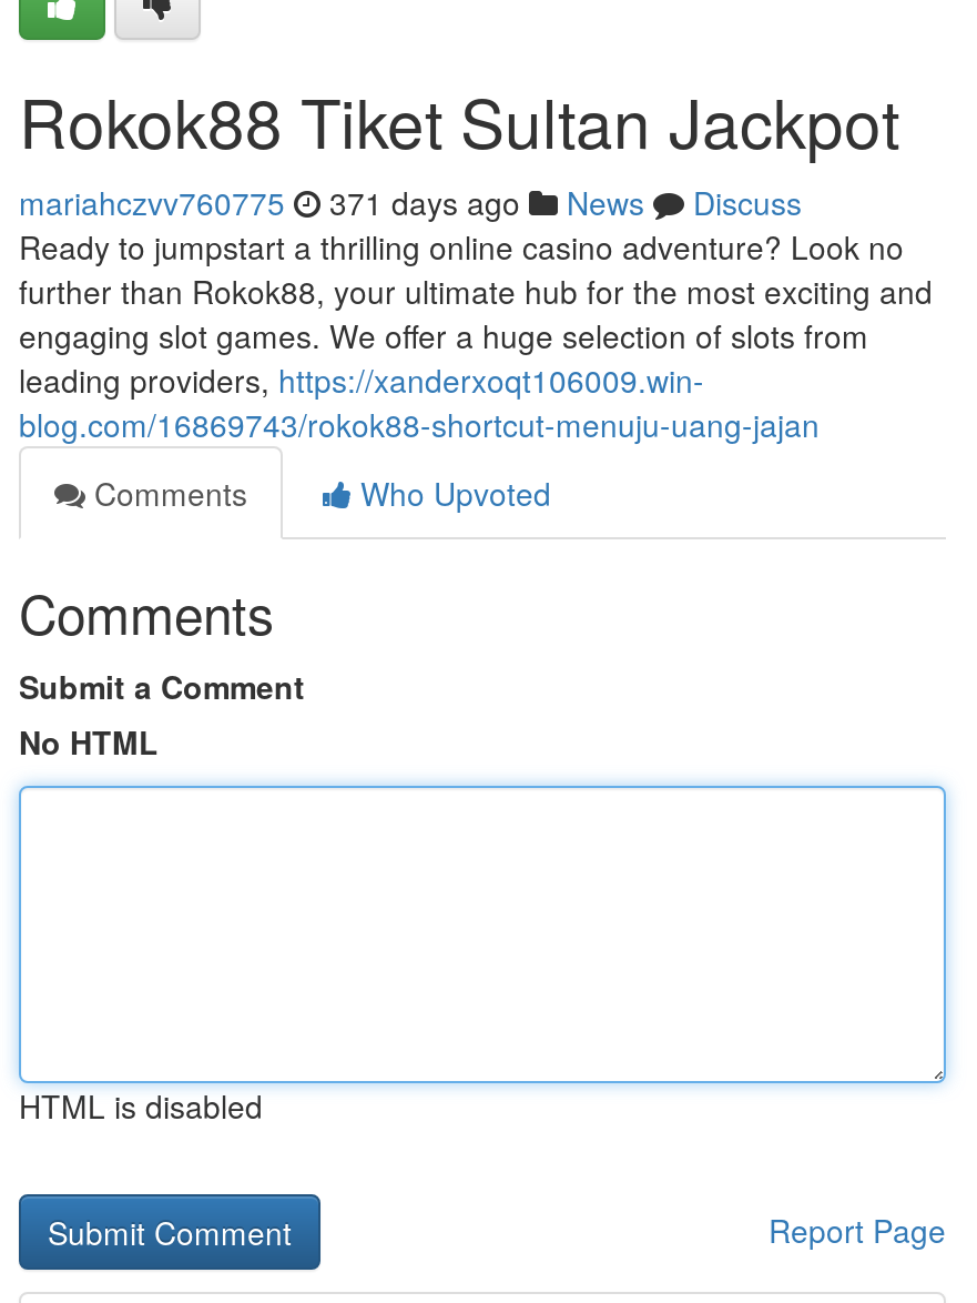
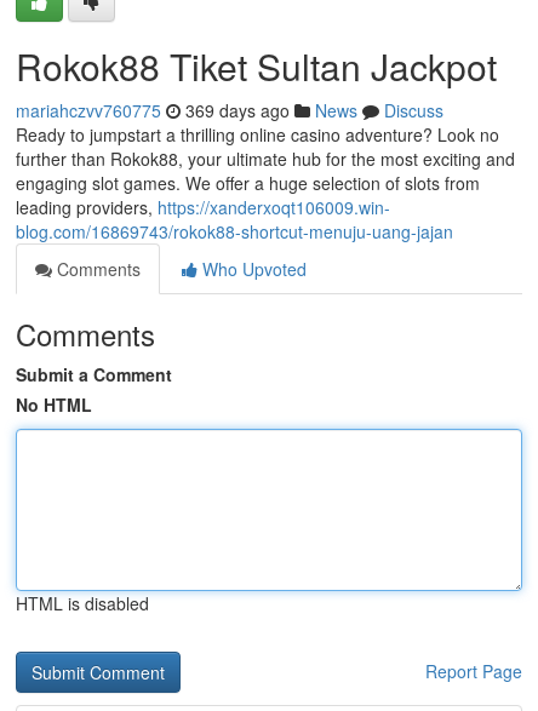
- mariahczvv760775 371 days ago News Discuss
+ mariahczvv760775 369 days ago News Discuss
